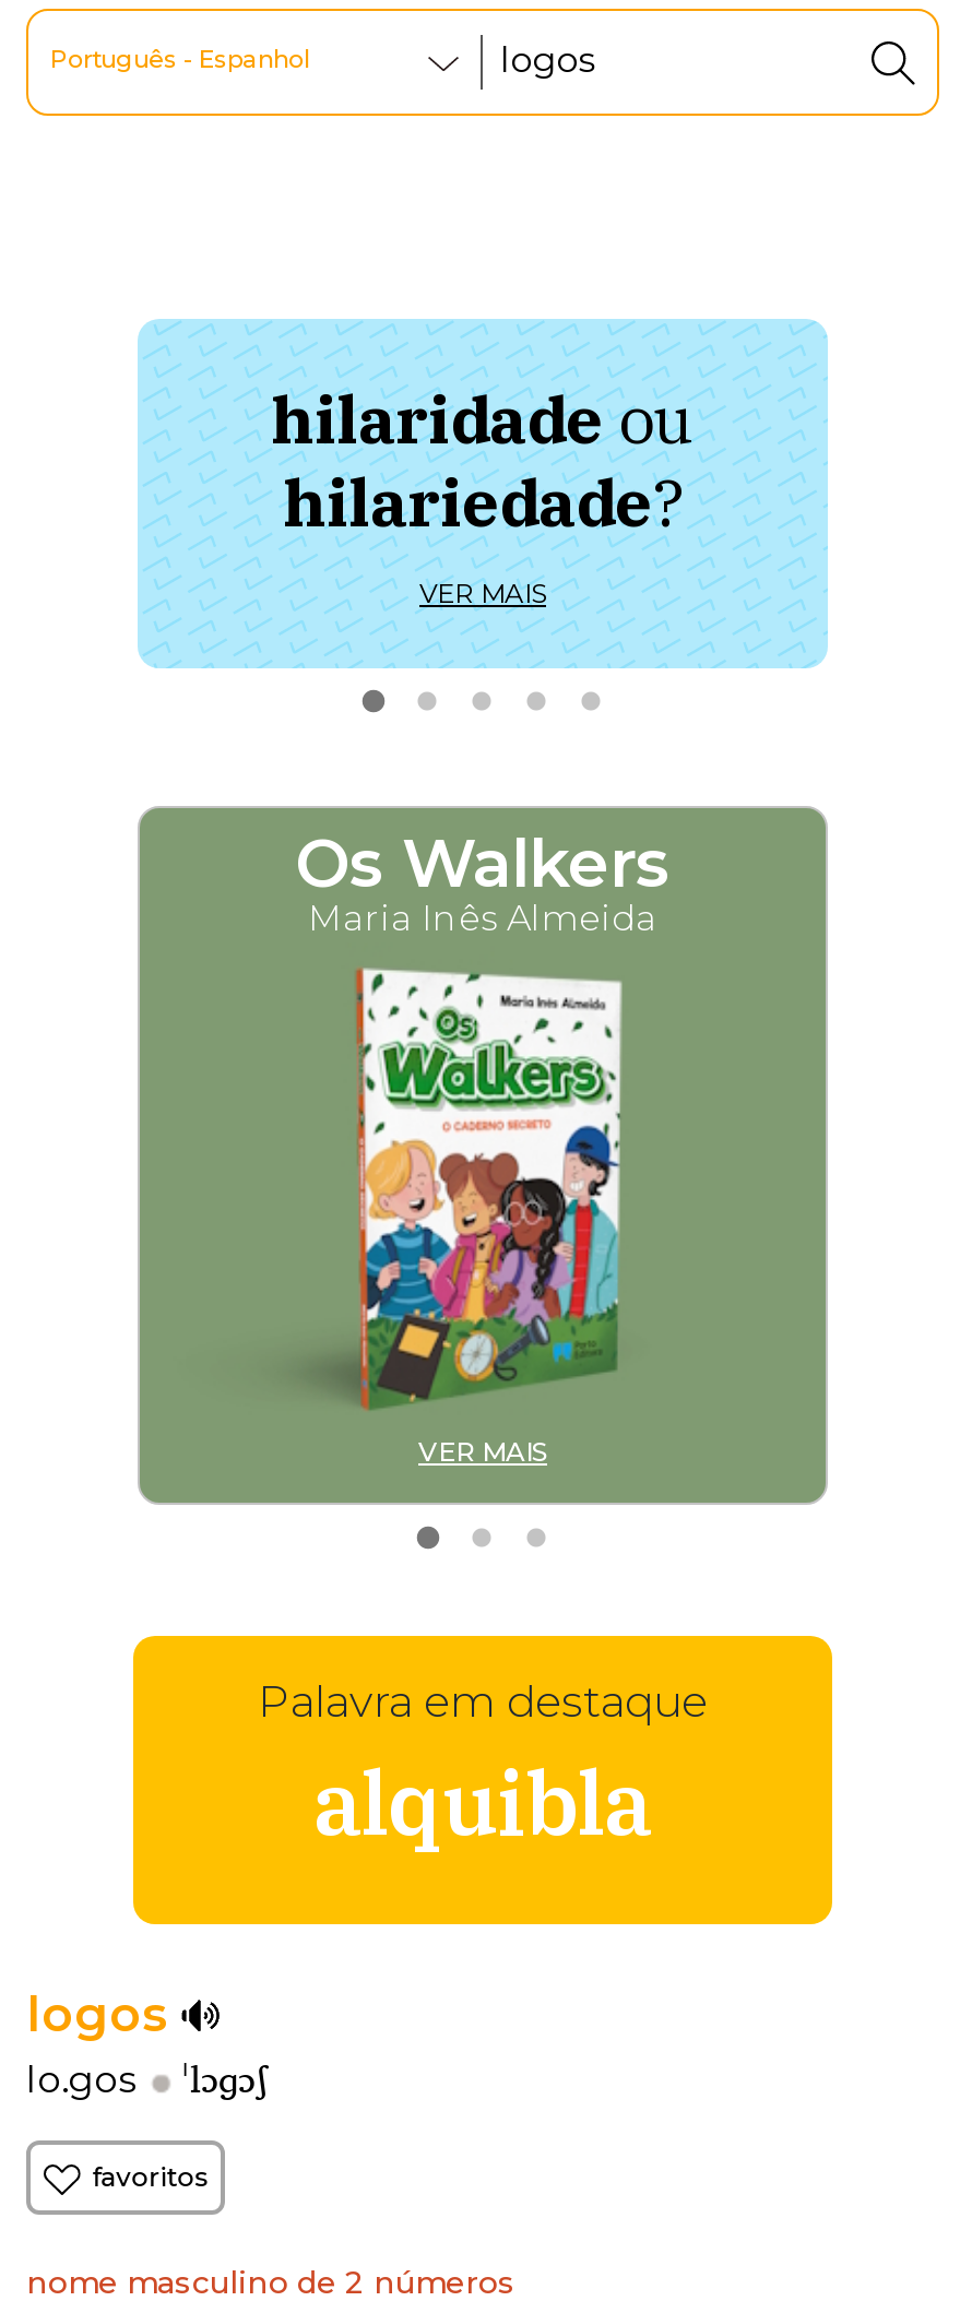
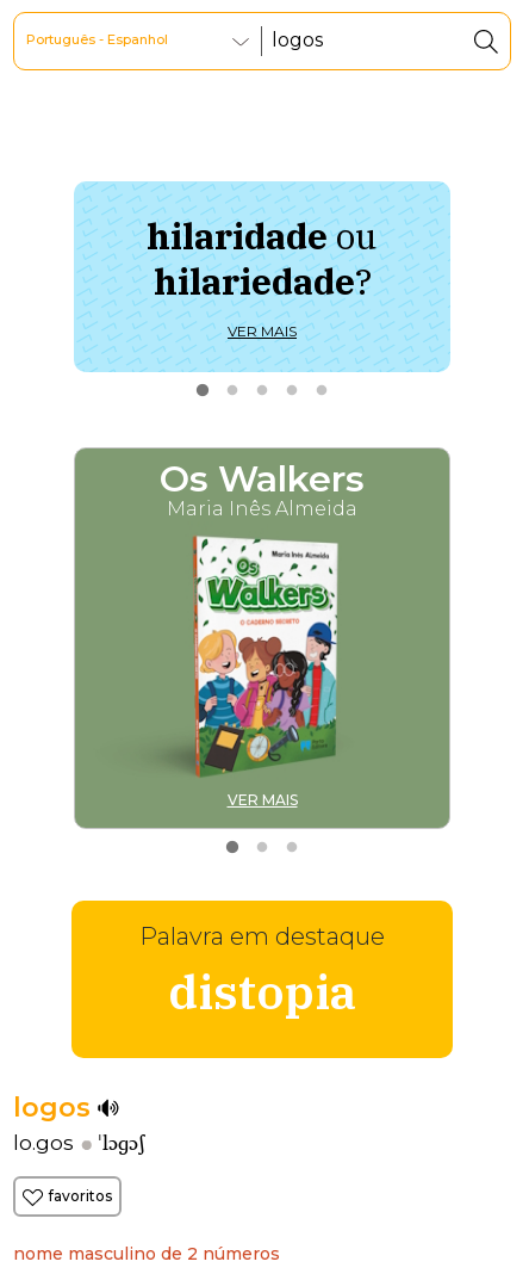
- alquibla
+ distopia
